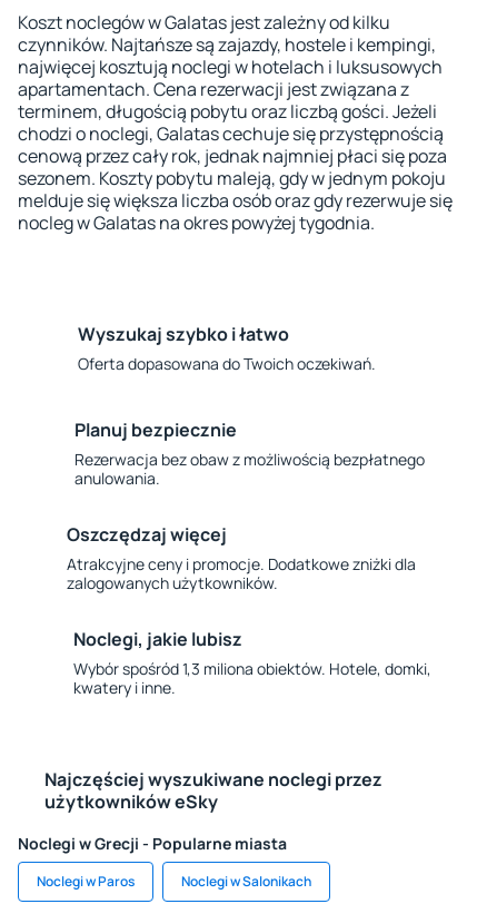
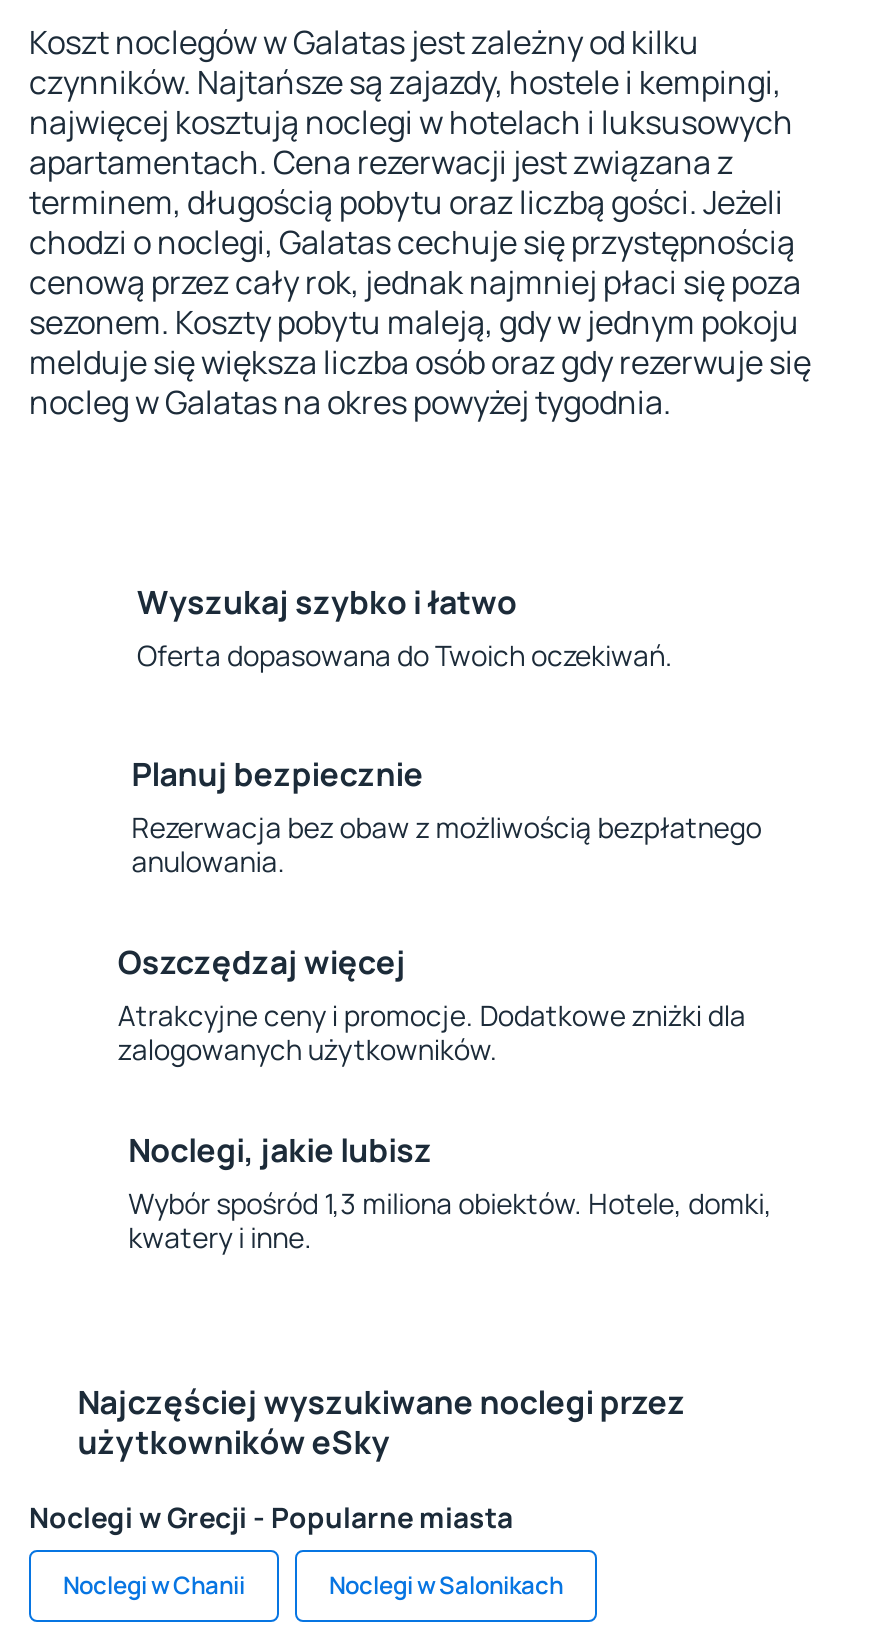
- Noclegi w Paros
+ Noclegi w Chanii
